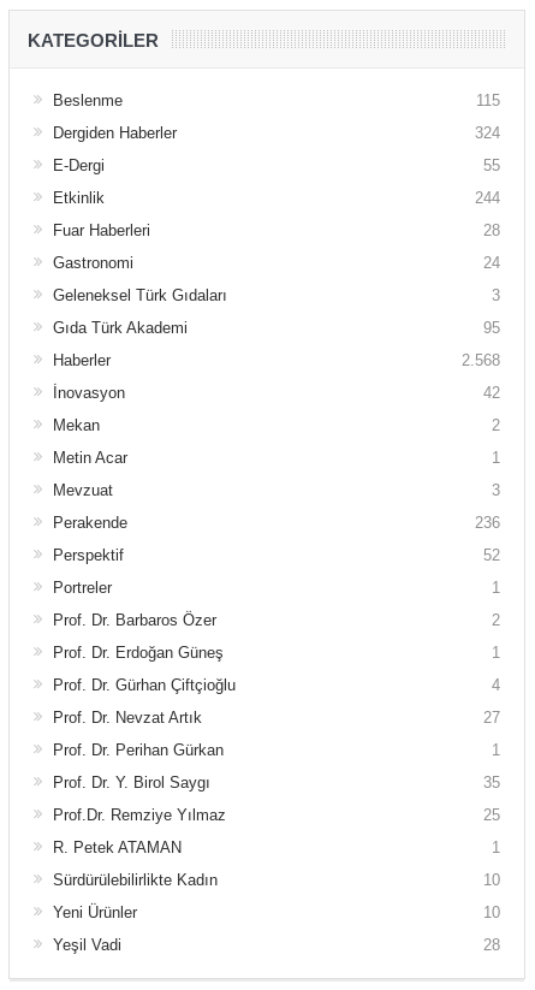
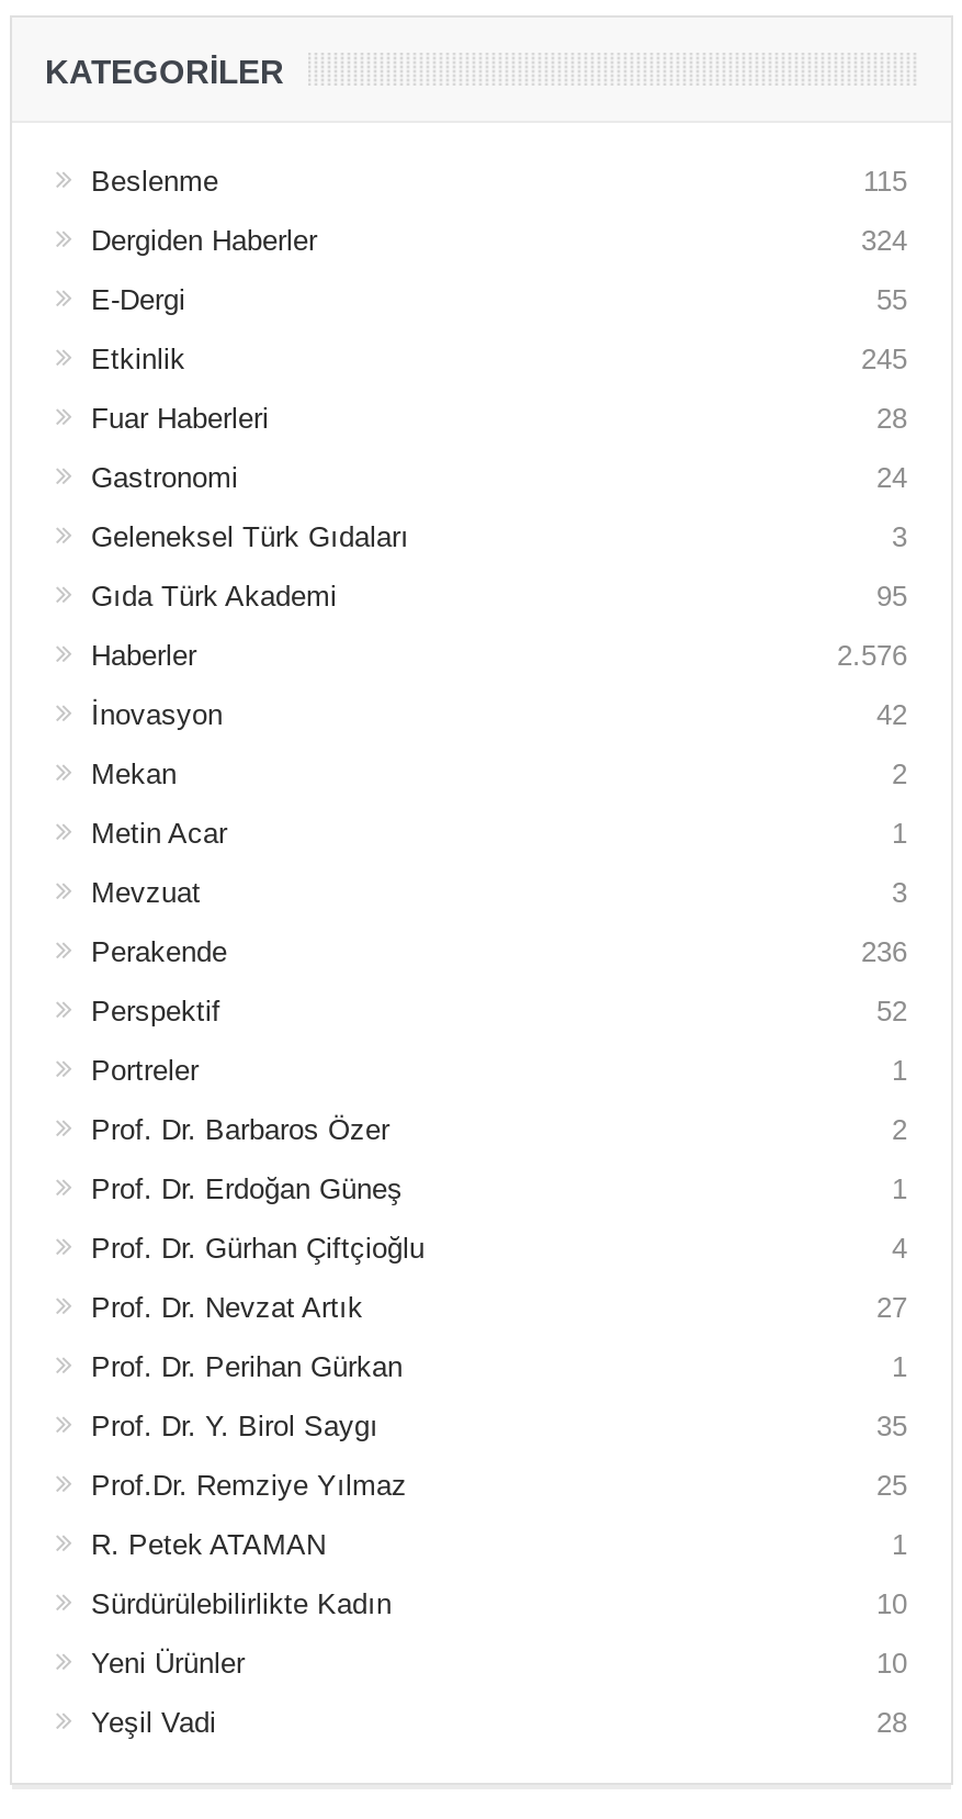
- 244
+ 245

- 2.568
+ 2.576
